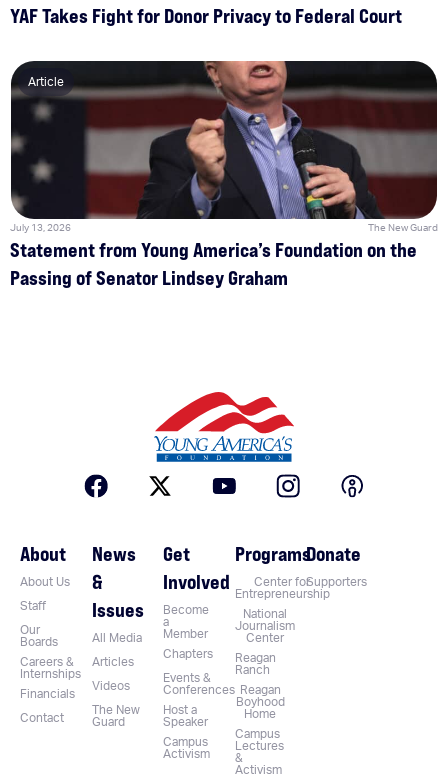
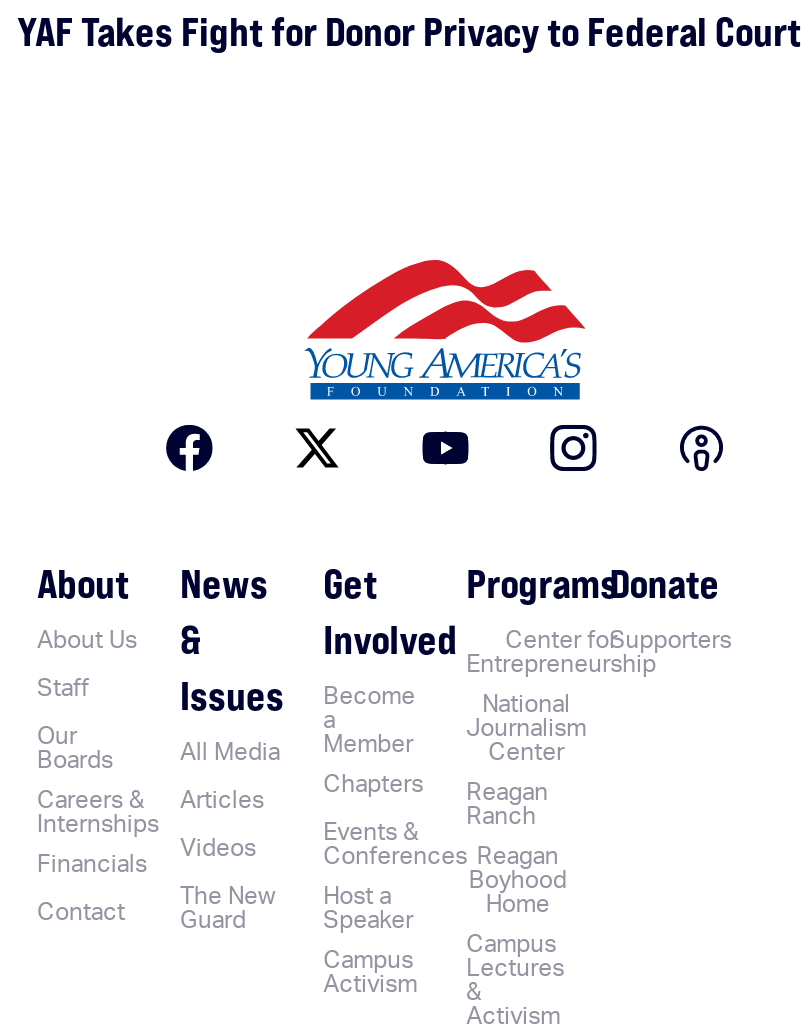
- [image]
- Article

- July 13, 2026
- The New Guard
- Statement from Young America’s Foundation on the
- Passing of Senator Lindsey Graham
